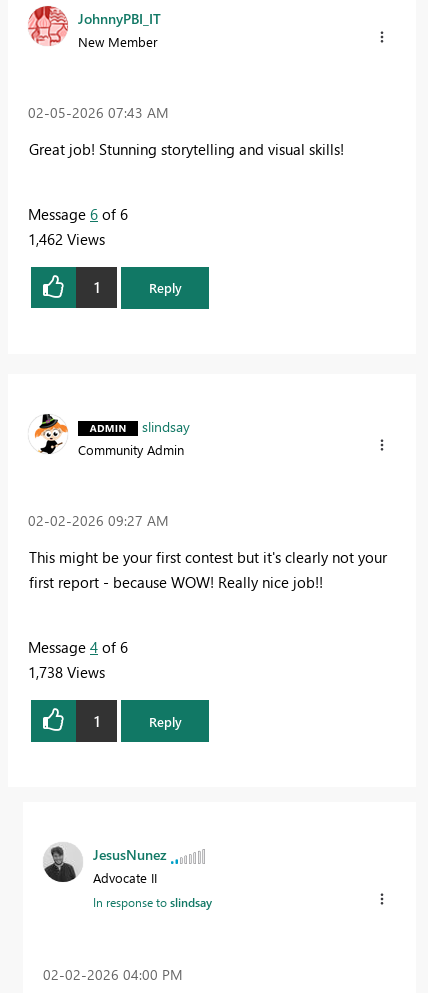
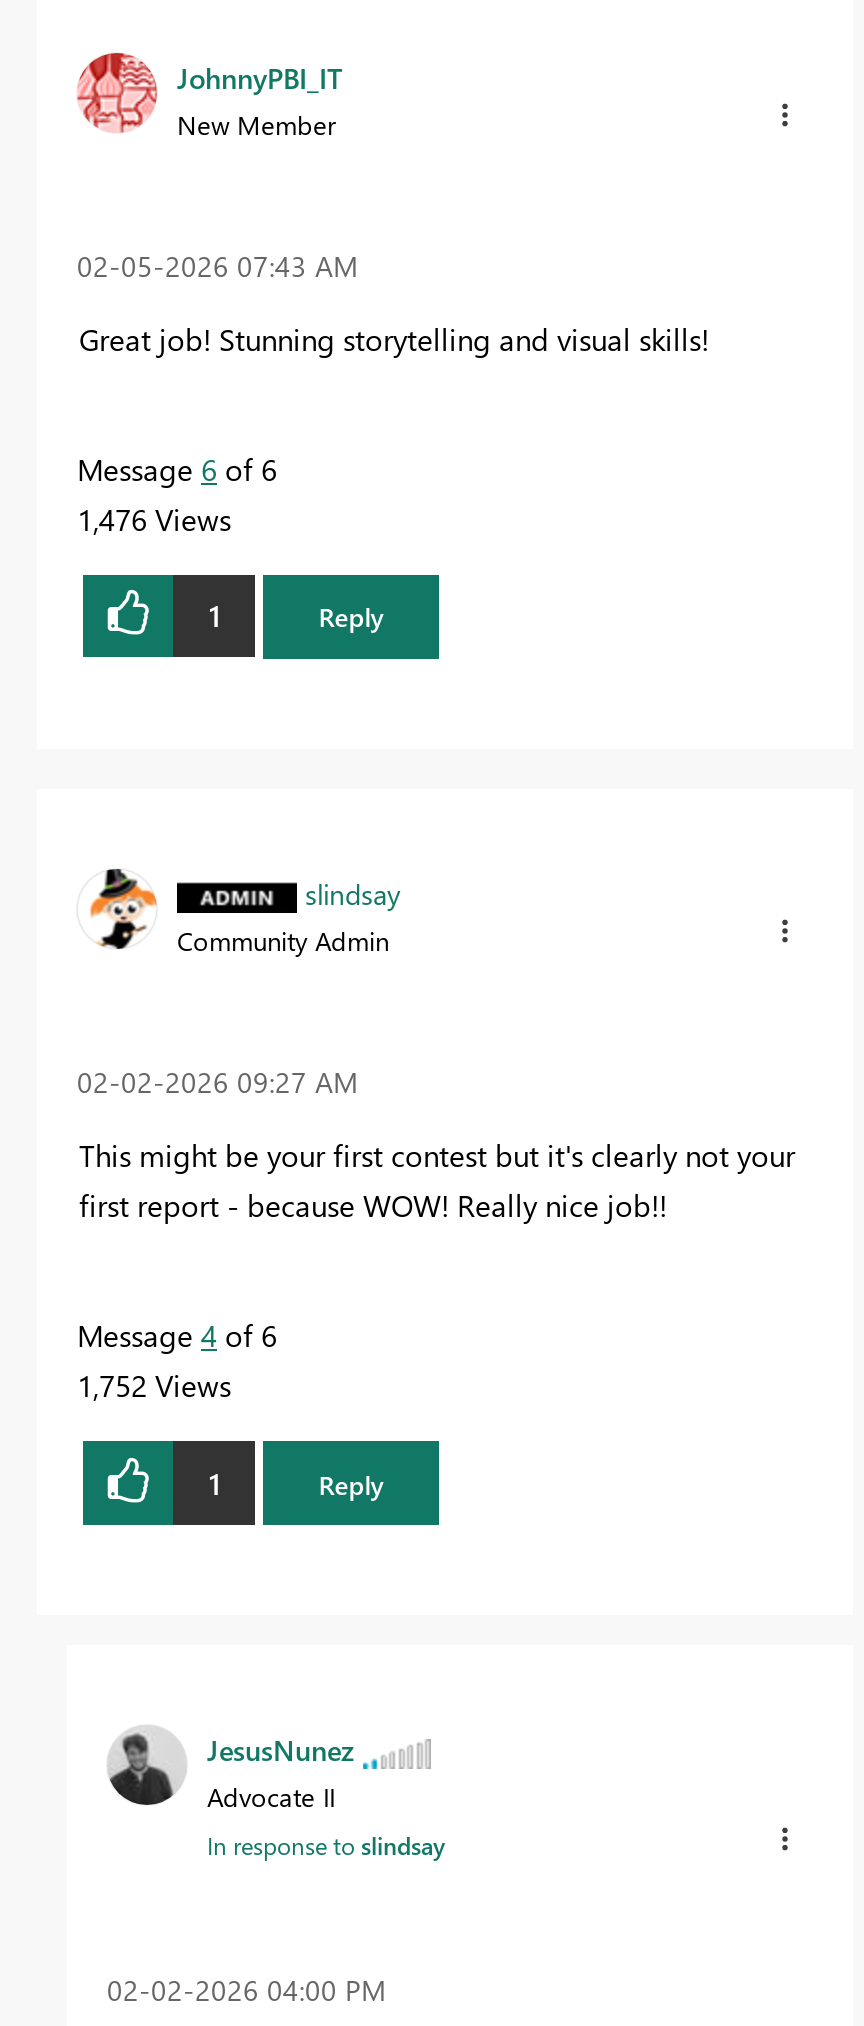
- 1,462 Views
+ 1,476 Views

- 1,738 Views
+ 1,752 Views
